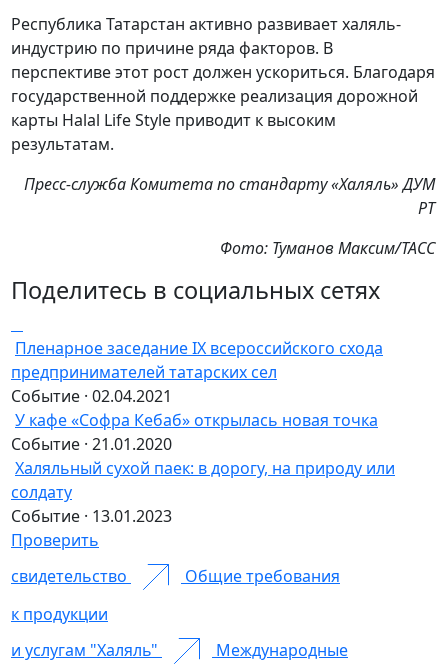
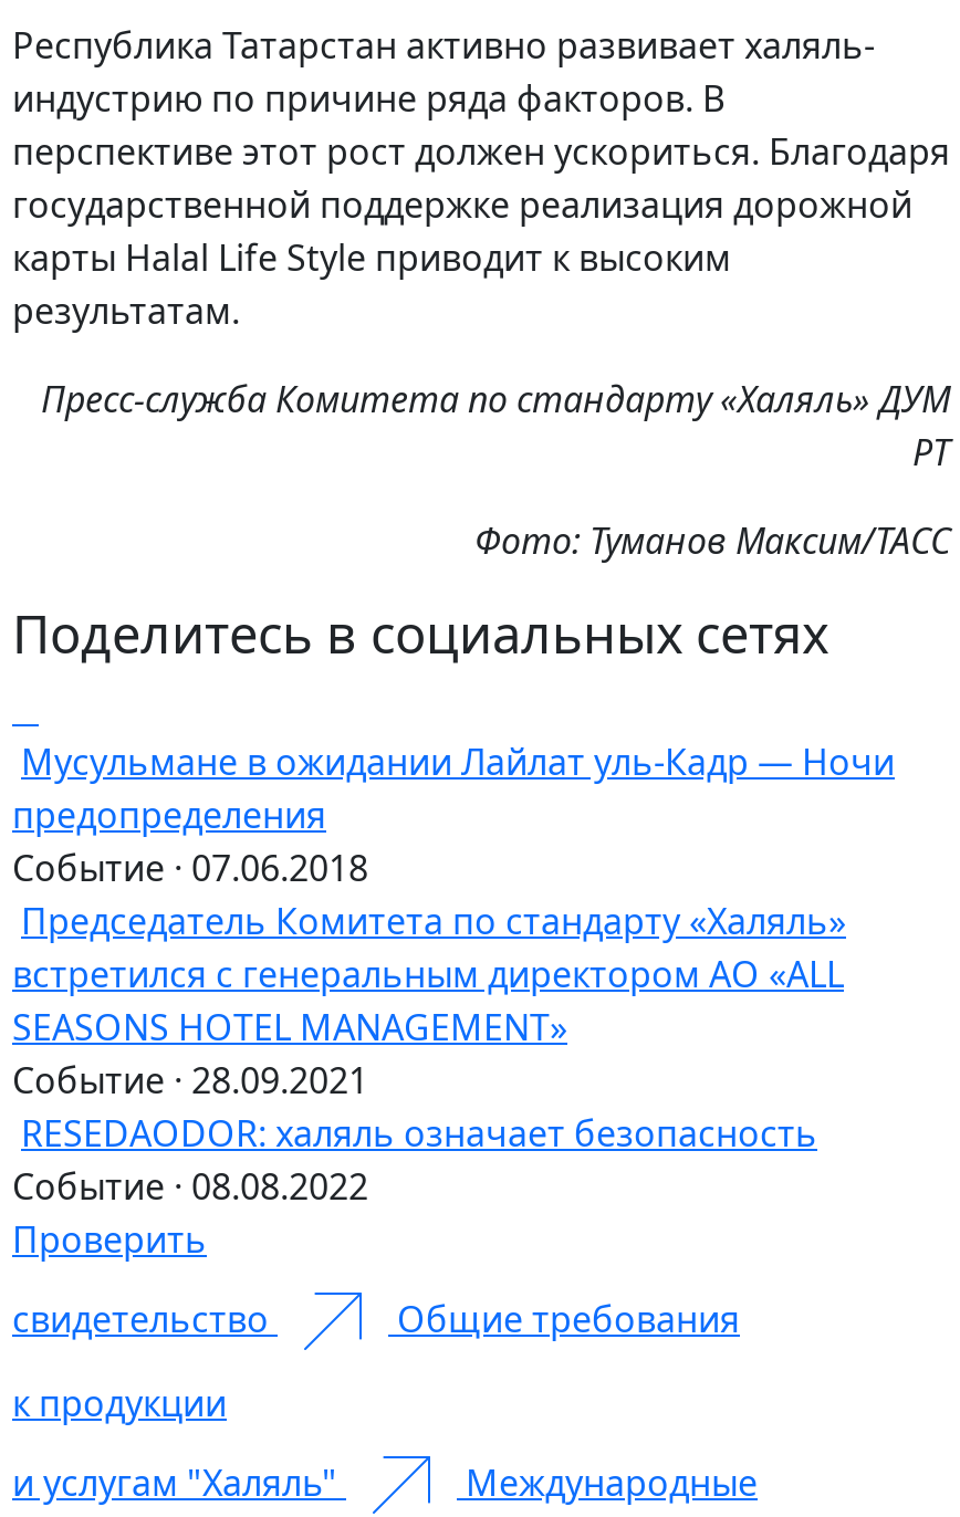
- Пленарное заседание IX всероссийского схода
- предпринимателей татарских сел
- Событие · 02.04.2021
- У кафе «Софра Кебаб» открылась новая точка
- Событие · 21.01.2020
- Халяльный сухой паек: в дорогу, на природу или
- солдату
- Событие · 13.01.2023
+ Мусульмане в ожидании Лайлат уль-Кадр — Ночи
+ предопределения
+ Событие · 07.06.2018
+ Председатель Комитета по стандарту «Халяль»
+ встретился с генеральным директором АО «ALL
+ SEASONS HOTEL MANAGEMENT»
+ Событие · 28.09.2021
+ RESEDAODOR: халяль означает безопасность
+ Событие · 08.08.2022
